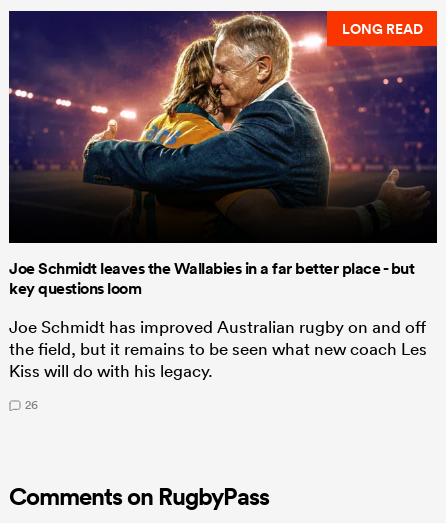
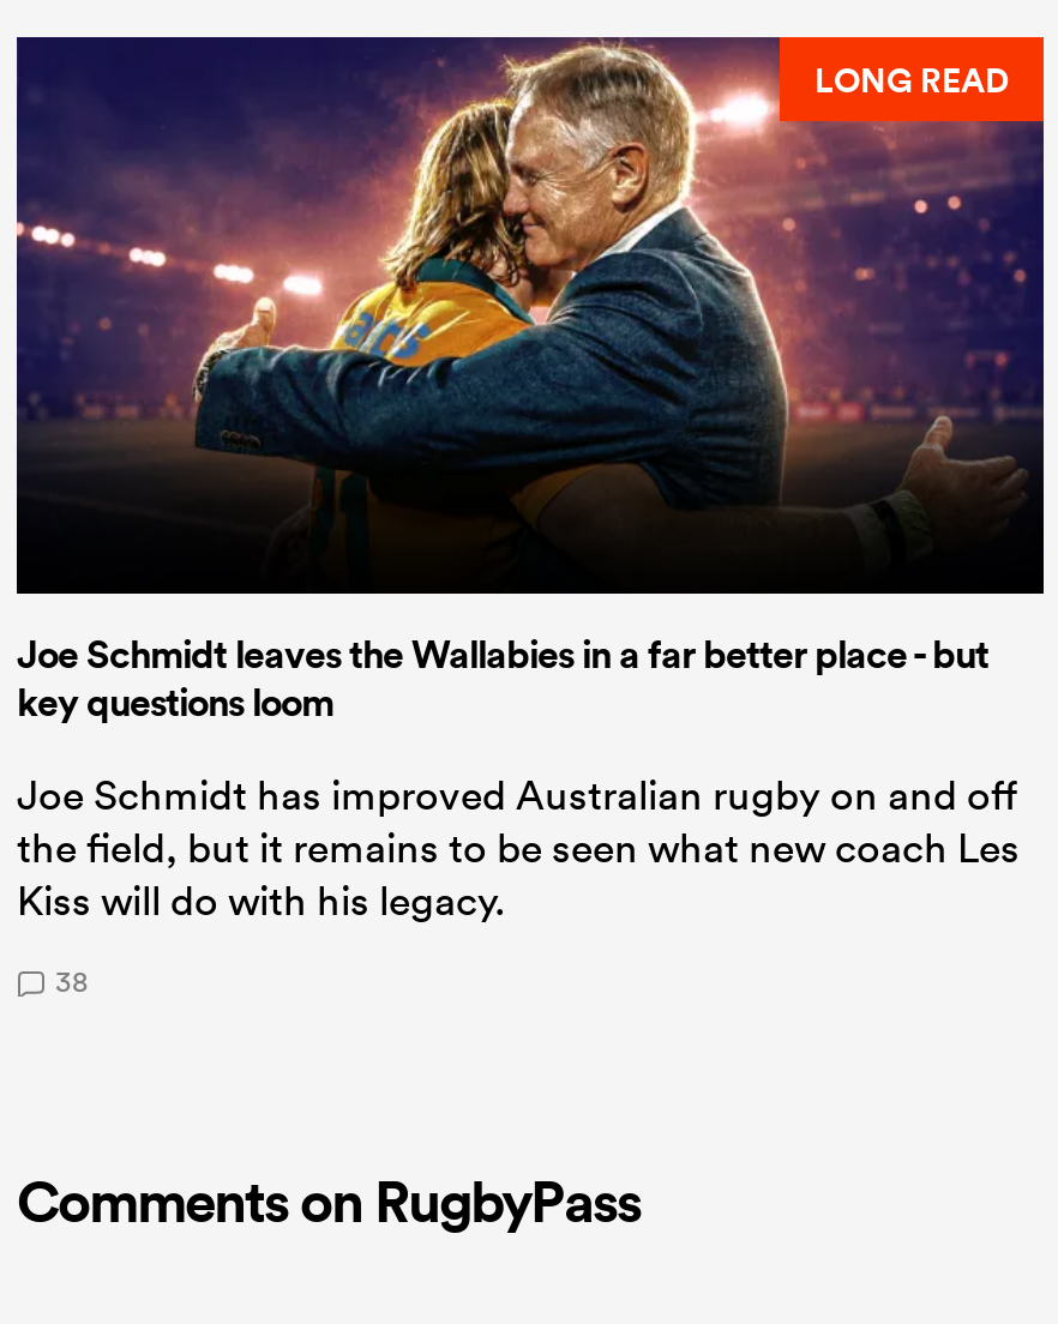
- 26
+ 38
